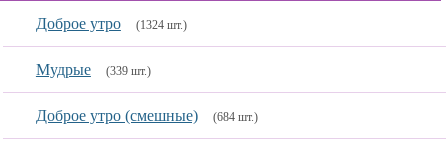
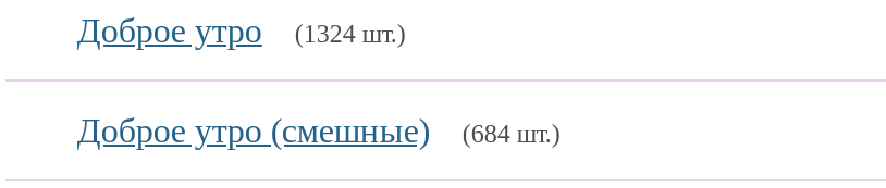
- Мудрые
- (339 шт.)
